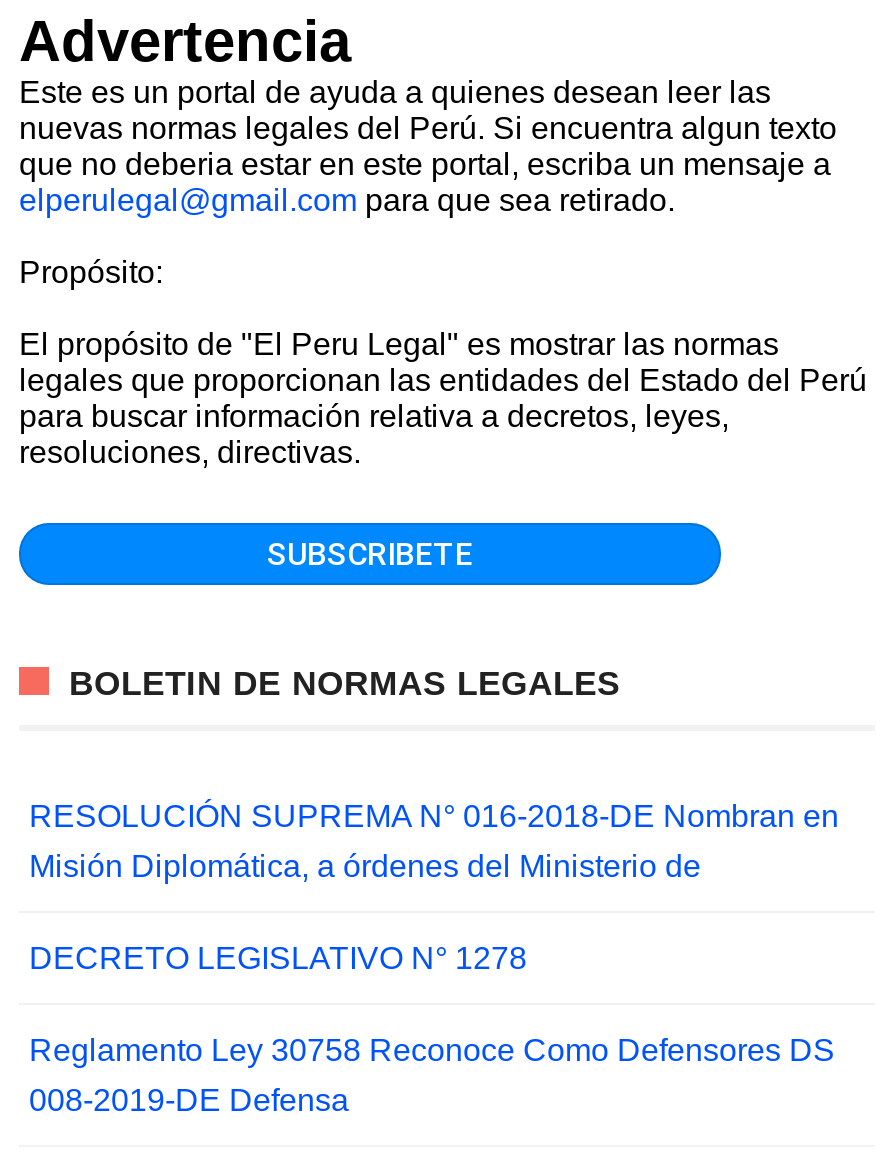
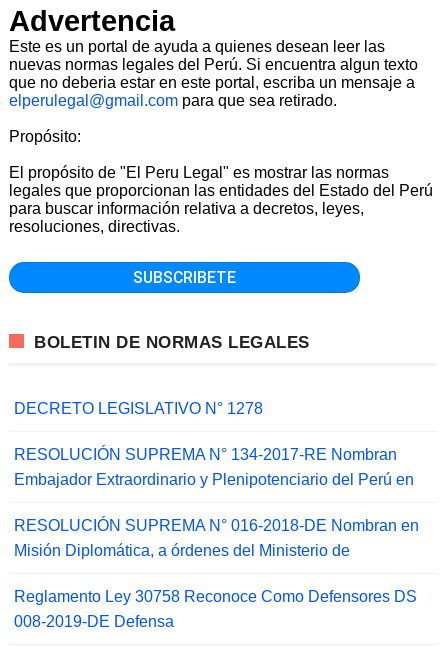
+ RESOLUCIÓN SUPREMA N° 134-2017-RE Nombran
+ Embajador Extraordinario y Plenipotenciario del Perú en

moved down: RESOLUCIÓN SUPREMA N° 016-2018-DE Nombran en | Misión Diplomática, a órdenes del Ministerio de

moved up: DECRETO LEGISLATIVO N° 1278
